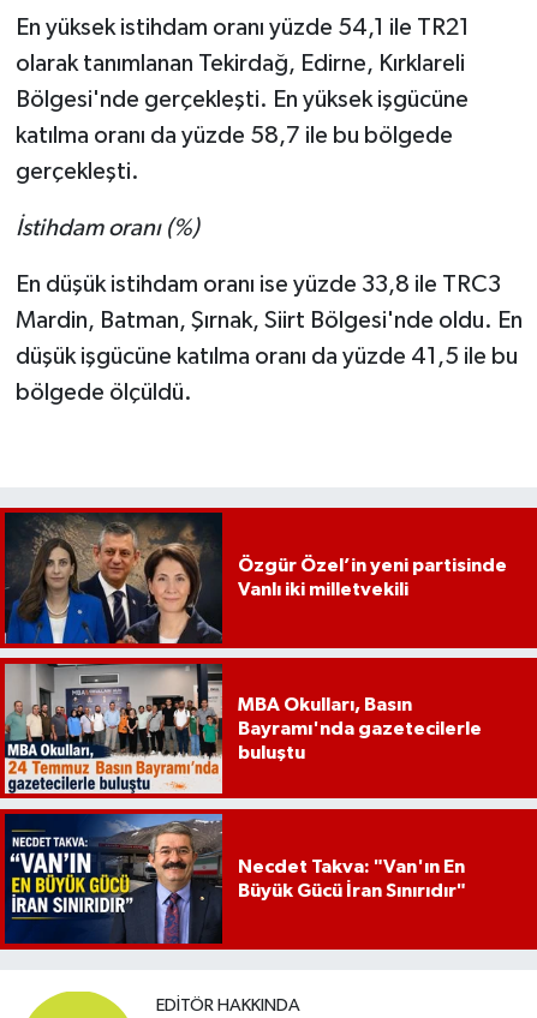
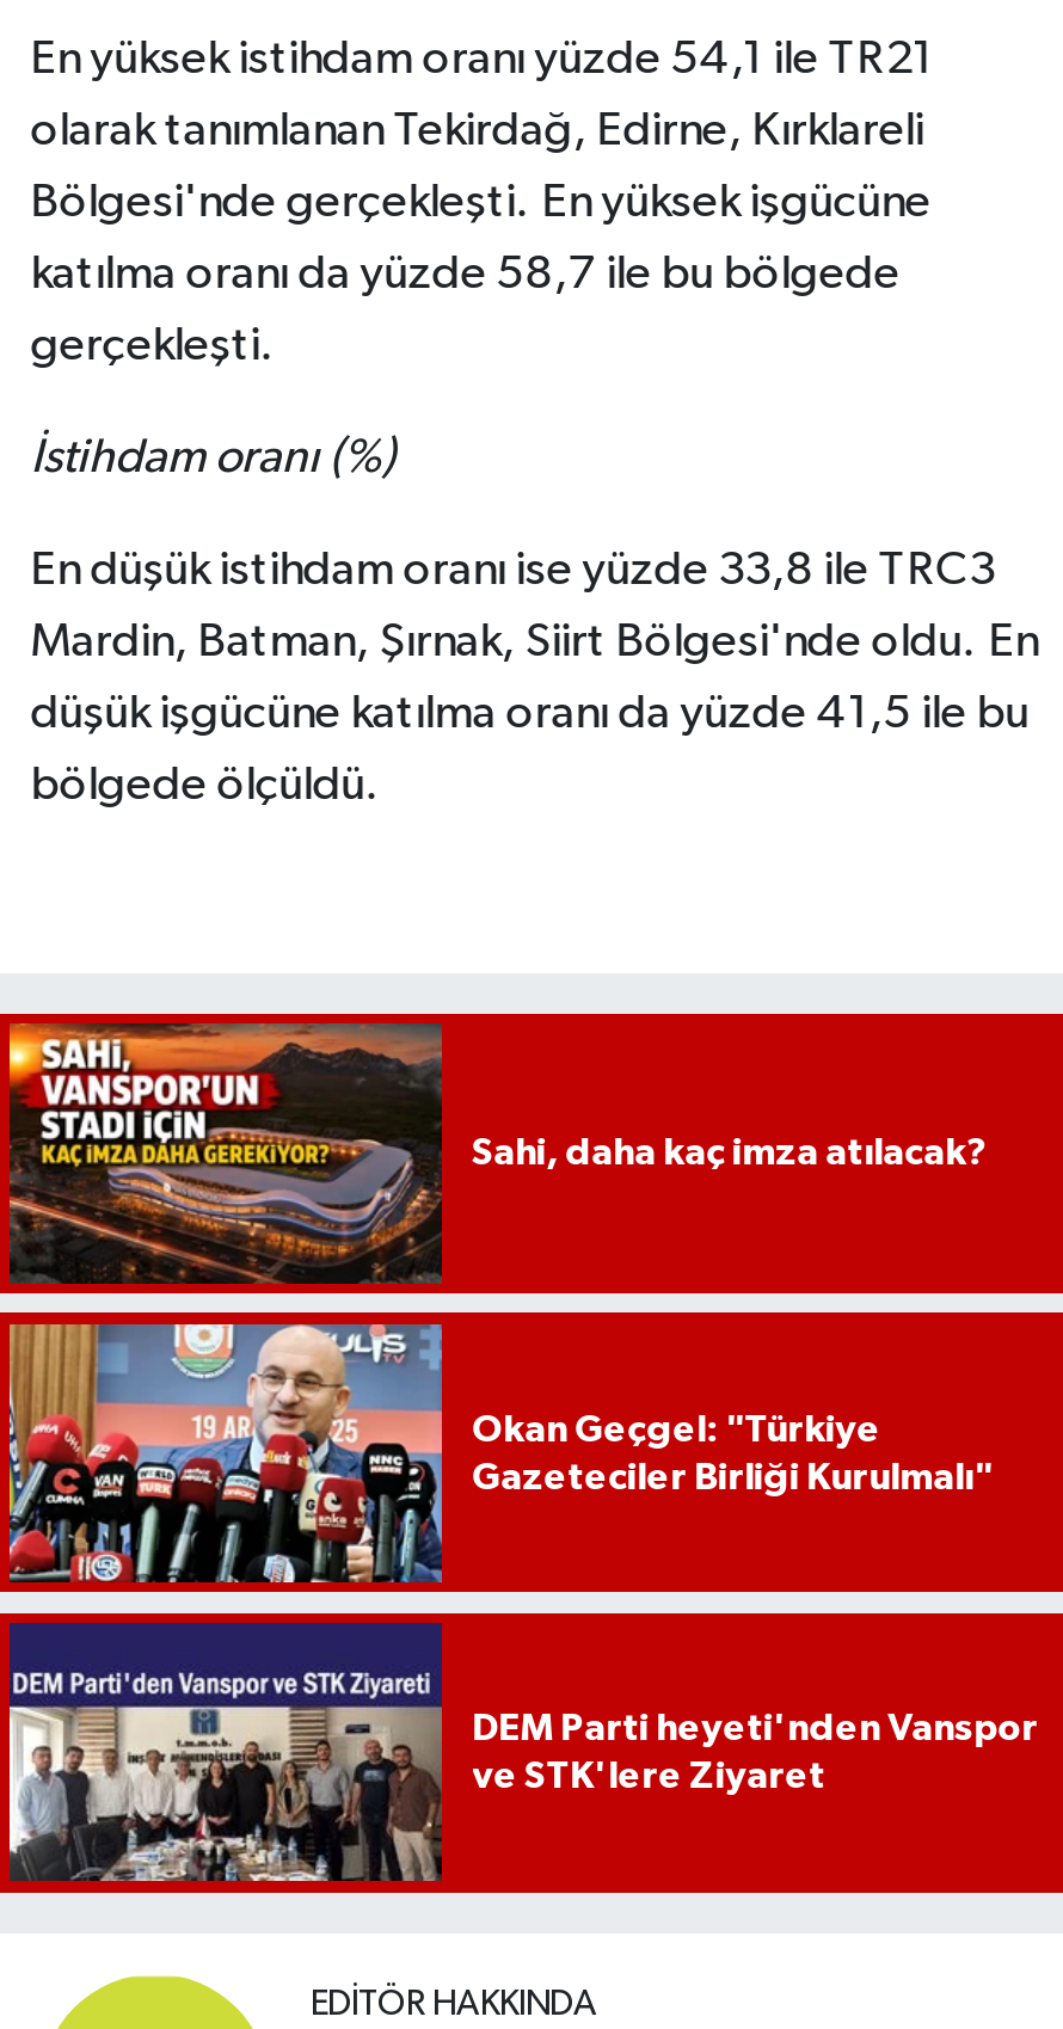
- [image]
- Özgür Özel’in yeni partisinde
- Vanlı iki milletvekili
+ [image]
+ Sahi, daha kaç imza atılacak?

- [image]
- MBA Okulları, Basın
- Bayramı'nda gazetecilerle
- buluştu
+ [image]
+ Okan Geçgel: "Türkiye
+ Gazeteciler Birliği Kurulmalı"

- [image]
- Necdet Takva: "Van'ın En
- Büyük Gücü İran Sınırıdır"
+ [image]
+ DEM Parti heyeti'nden Vanspor
+ ve STK'lere Ziyaret
